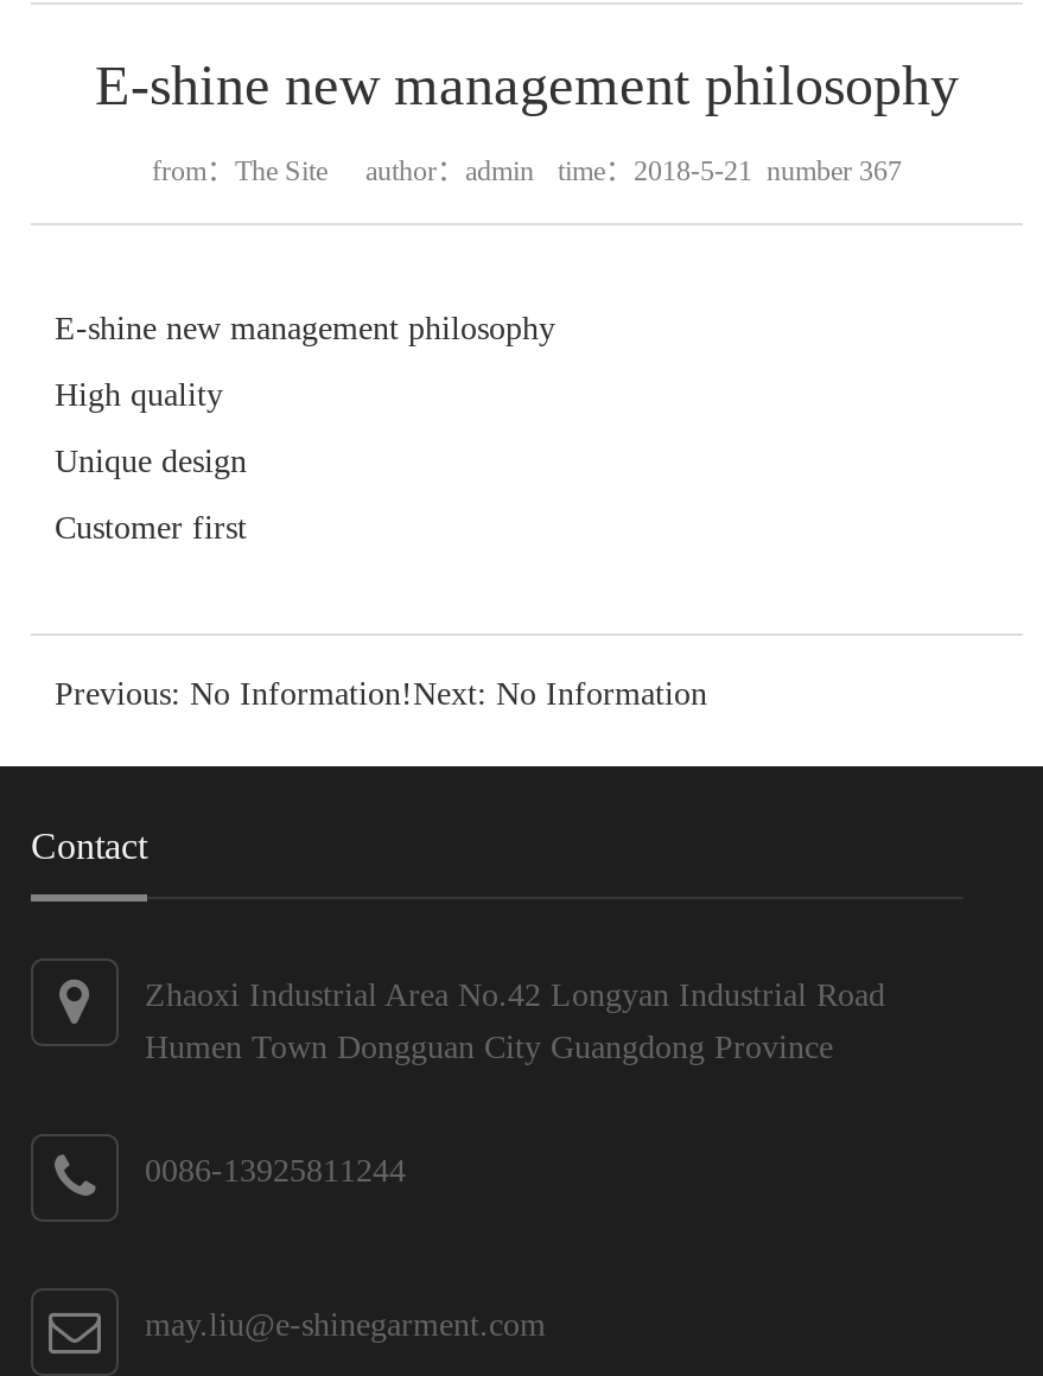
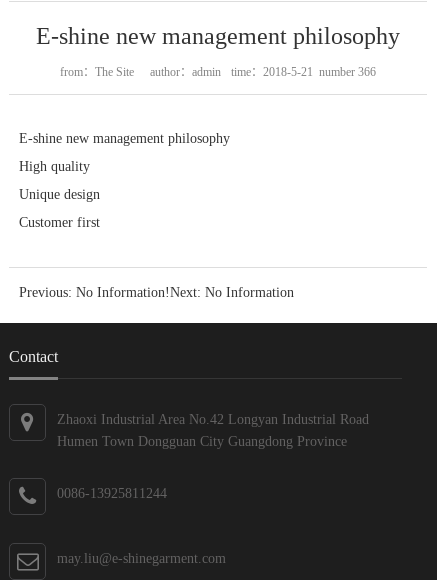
- from：The Site author：admin time：2018-5-21 number 367
+ from：The Site author：admin time：2018-5-21 number 366
